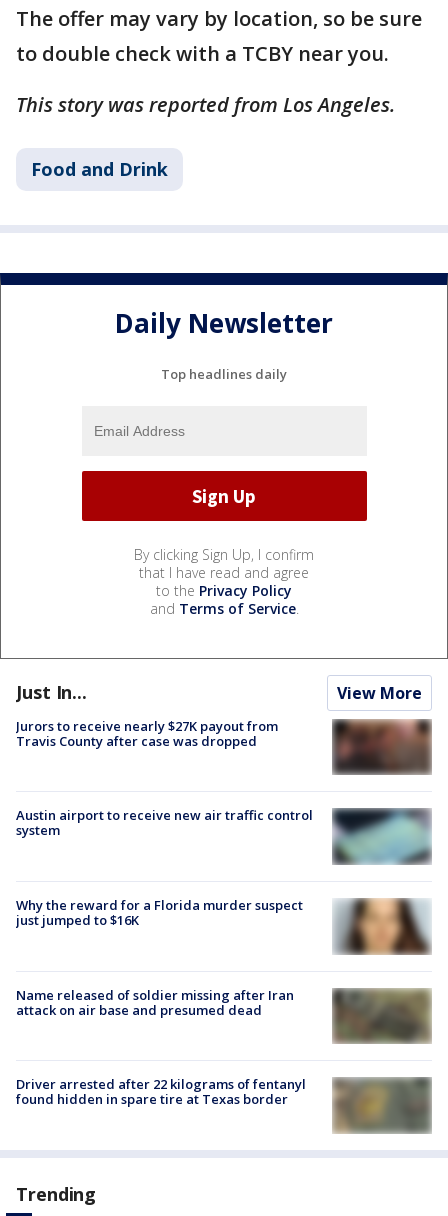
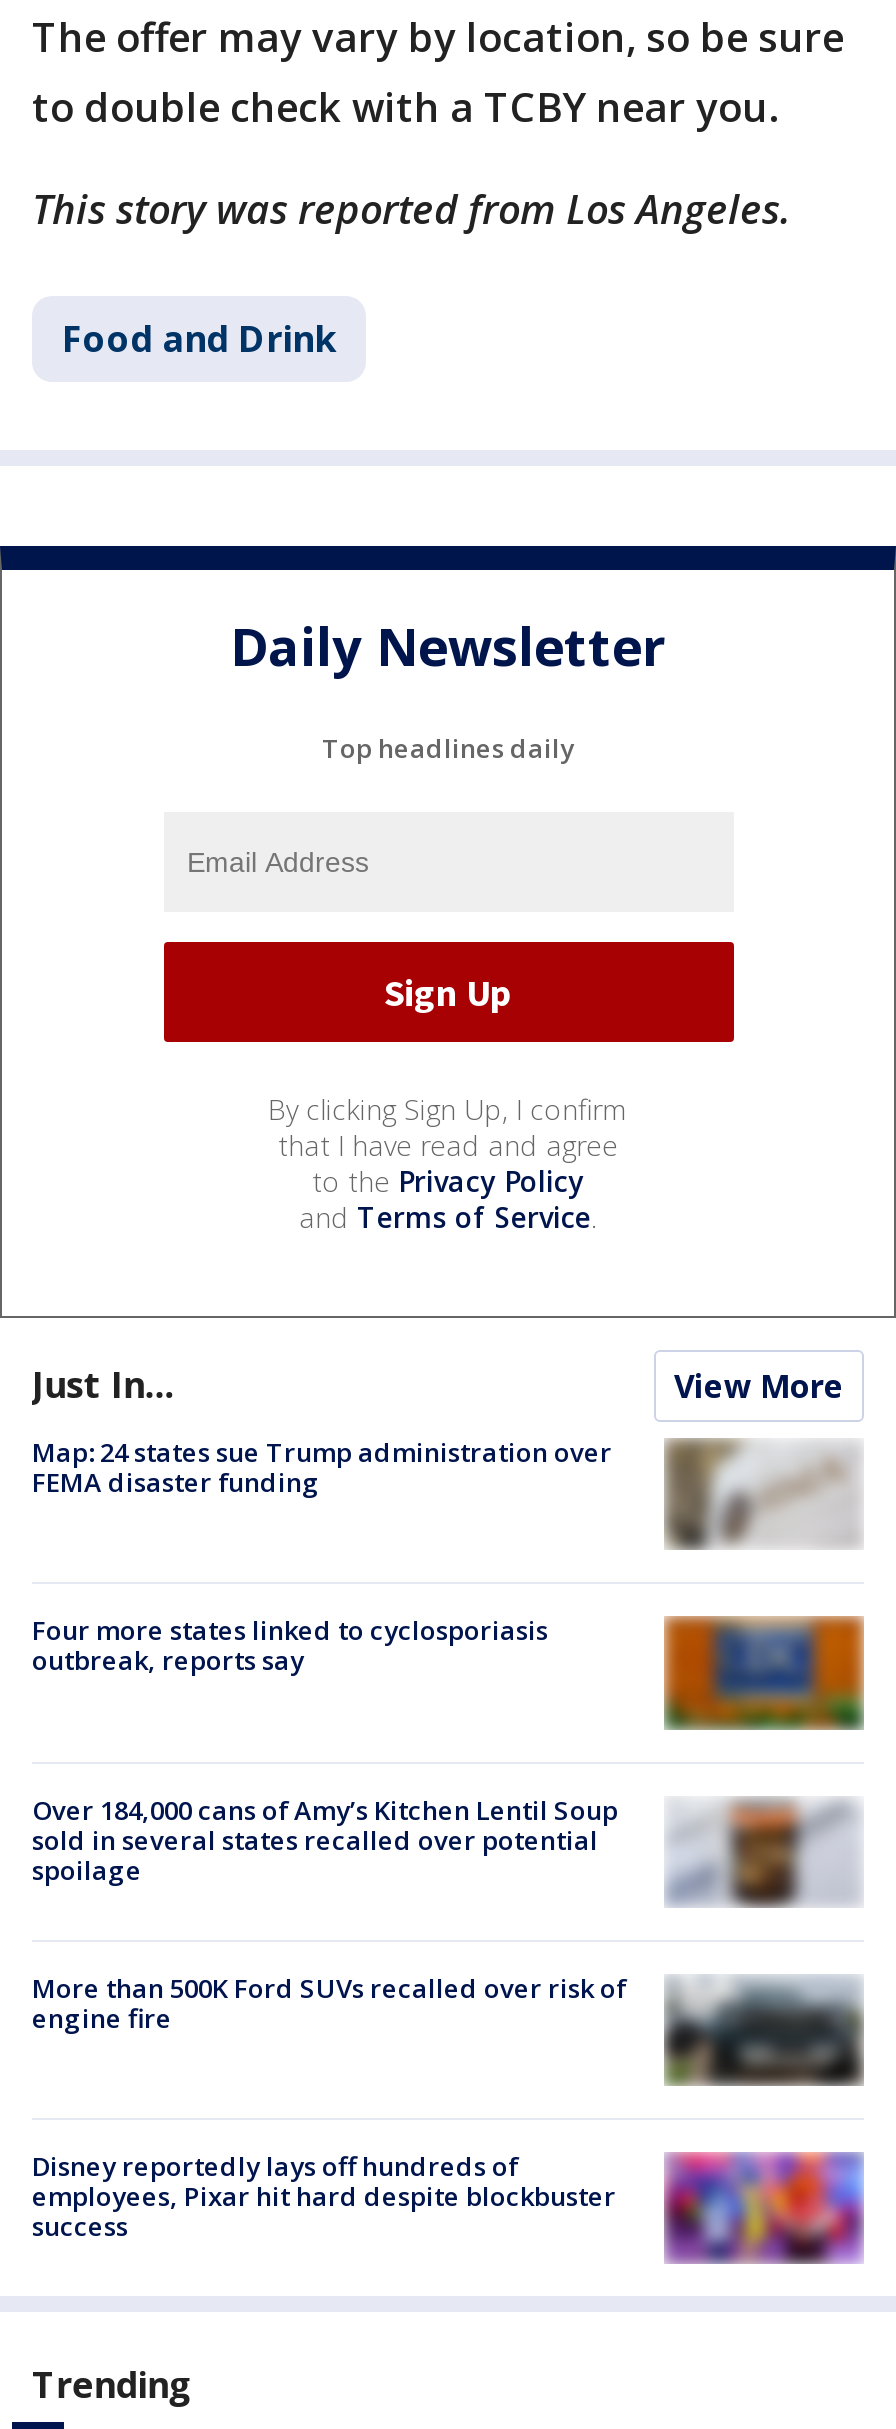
- Jurors to receive nearly $27K payout from
- Travis County after case was dropped
+ Map: 24 states sue Trump administration over
+ FEMA disaster funding

- [image]
+ [image]

- Austin airport to receive new air traffic control
- system
+ Four more states linked to cyclosporiasis
+ outbreak, reports say

- [image]
+ [image]

- [image]
- Why the reward for a Florida murder suspect
- just jumped to $16K
+ [image]
+ Over 184,000 cans of Amy’s Kitchen Lentil Soup
+ sold in several states recalled over potential
+ spoilage

- [image]
- Name released of soldier missing after Iran
- attack on air base and presumed dead
+ [image]
+ More than 500K Ford SUVs recalled over risk of
+ engine fire

- [image]
- Driver arrested after 22 kilograms of fentanyl
- found hidden in spare tire at Texas border
+ [image]
+ Disney reportedly lays off hundreds of
+ employees, Pixar hit hard despite blockbuster
+ success
